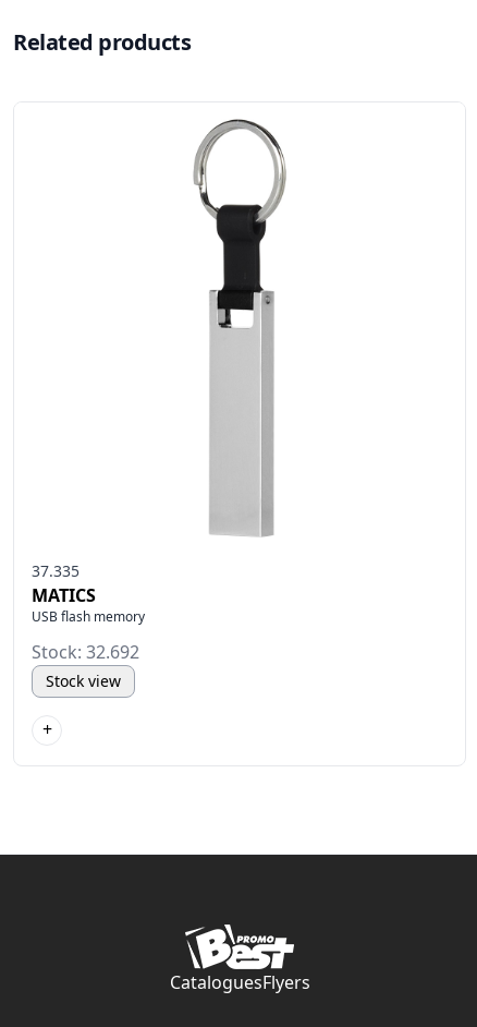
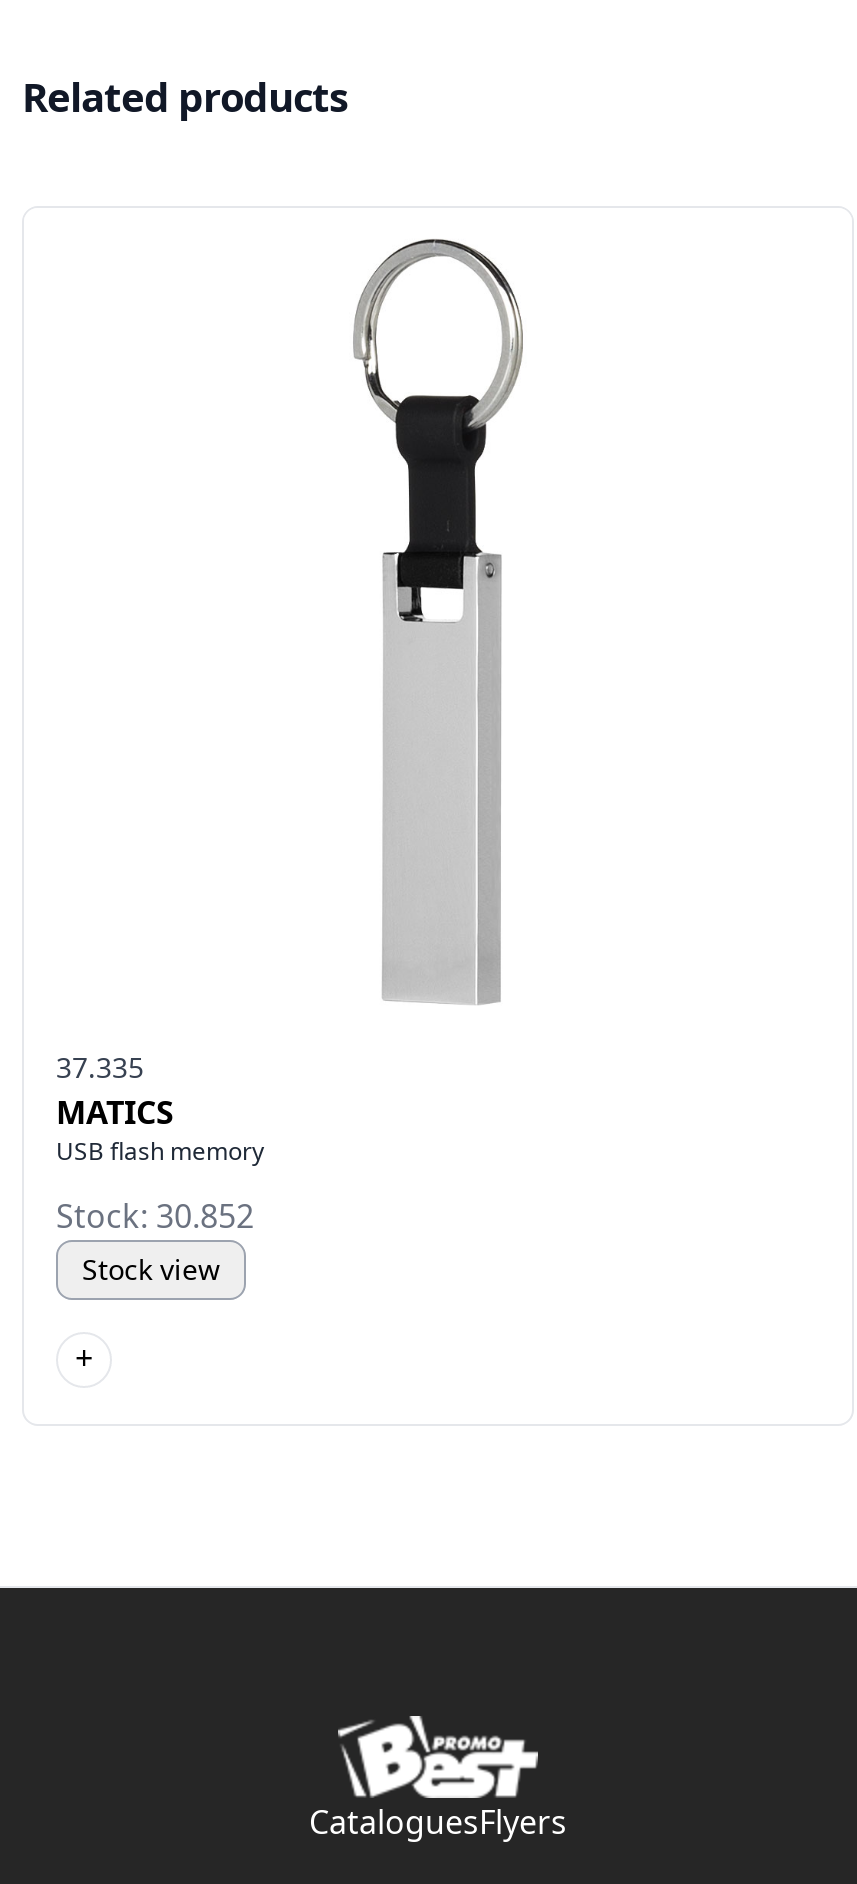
- Stock: 32.692
+ Stock: 30.852
